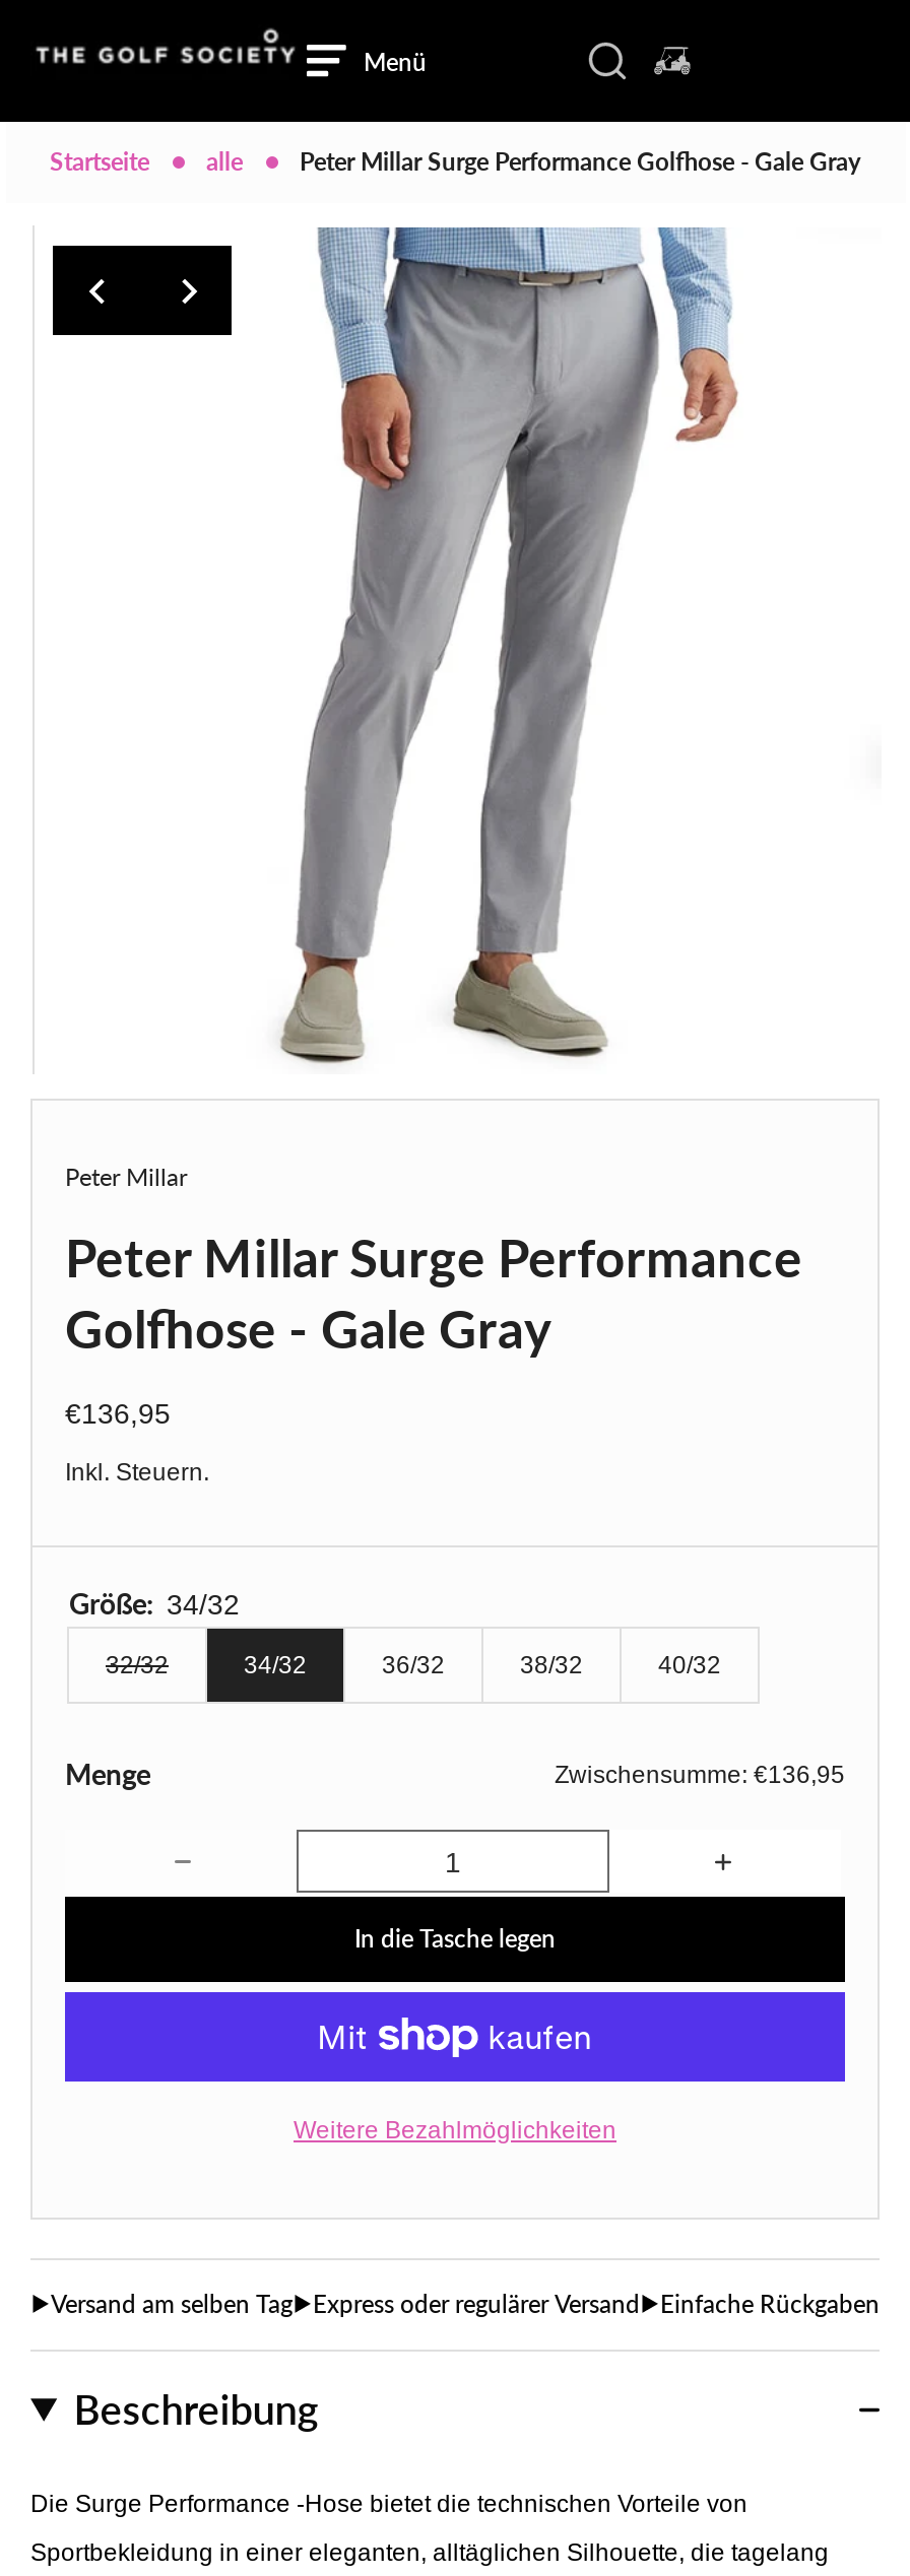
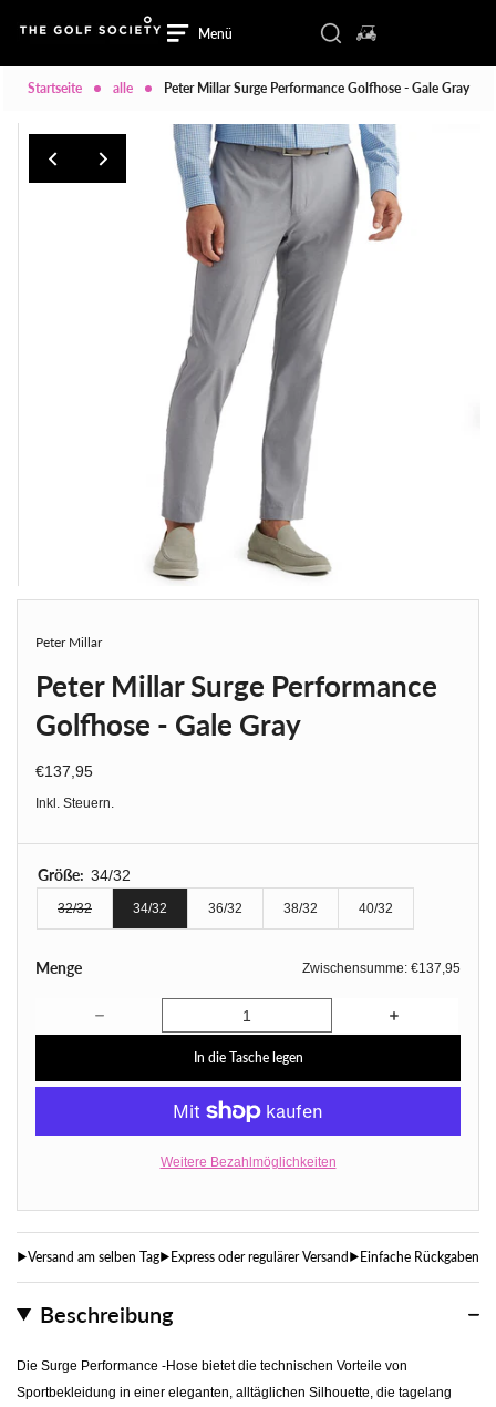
- €136,95
+ €137,95

- Zwischensumme: €136,95
+ Zwischensumme: €137,95
